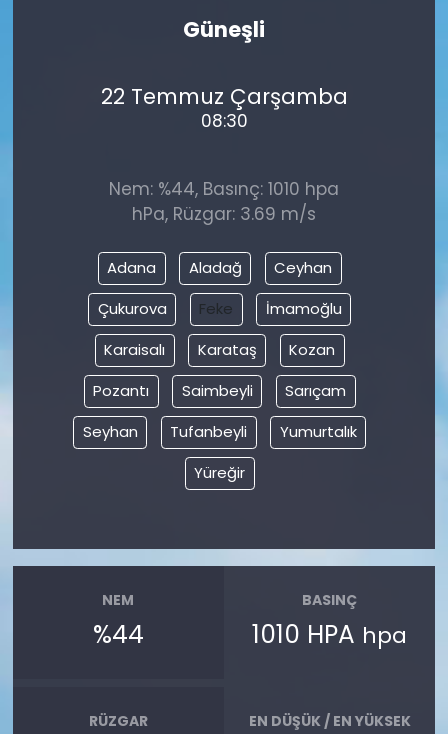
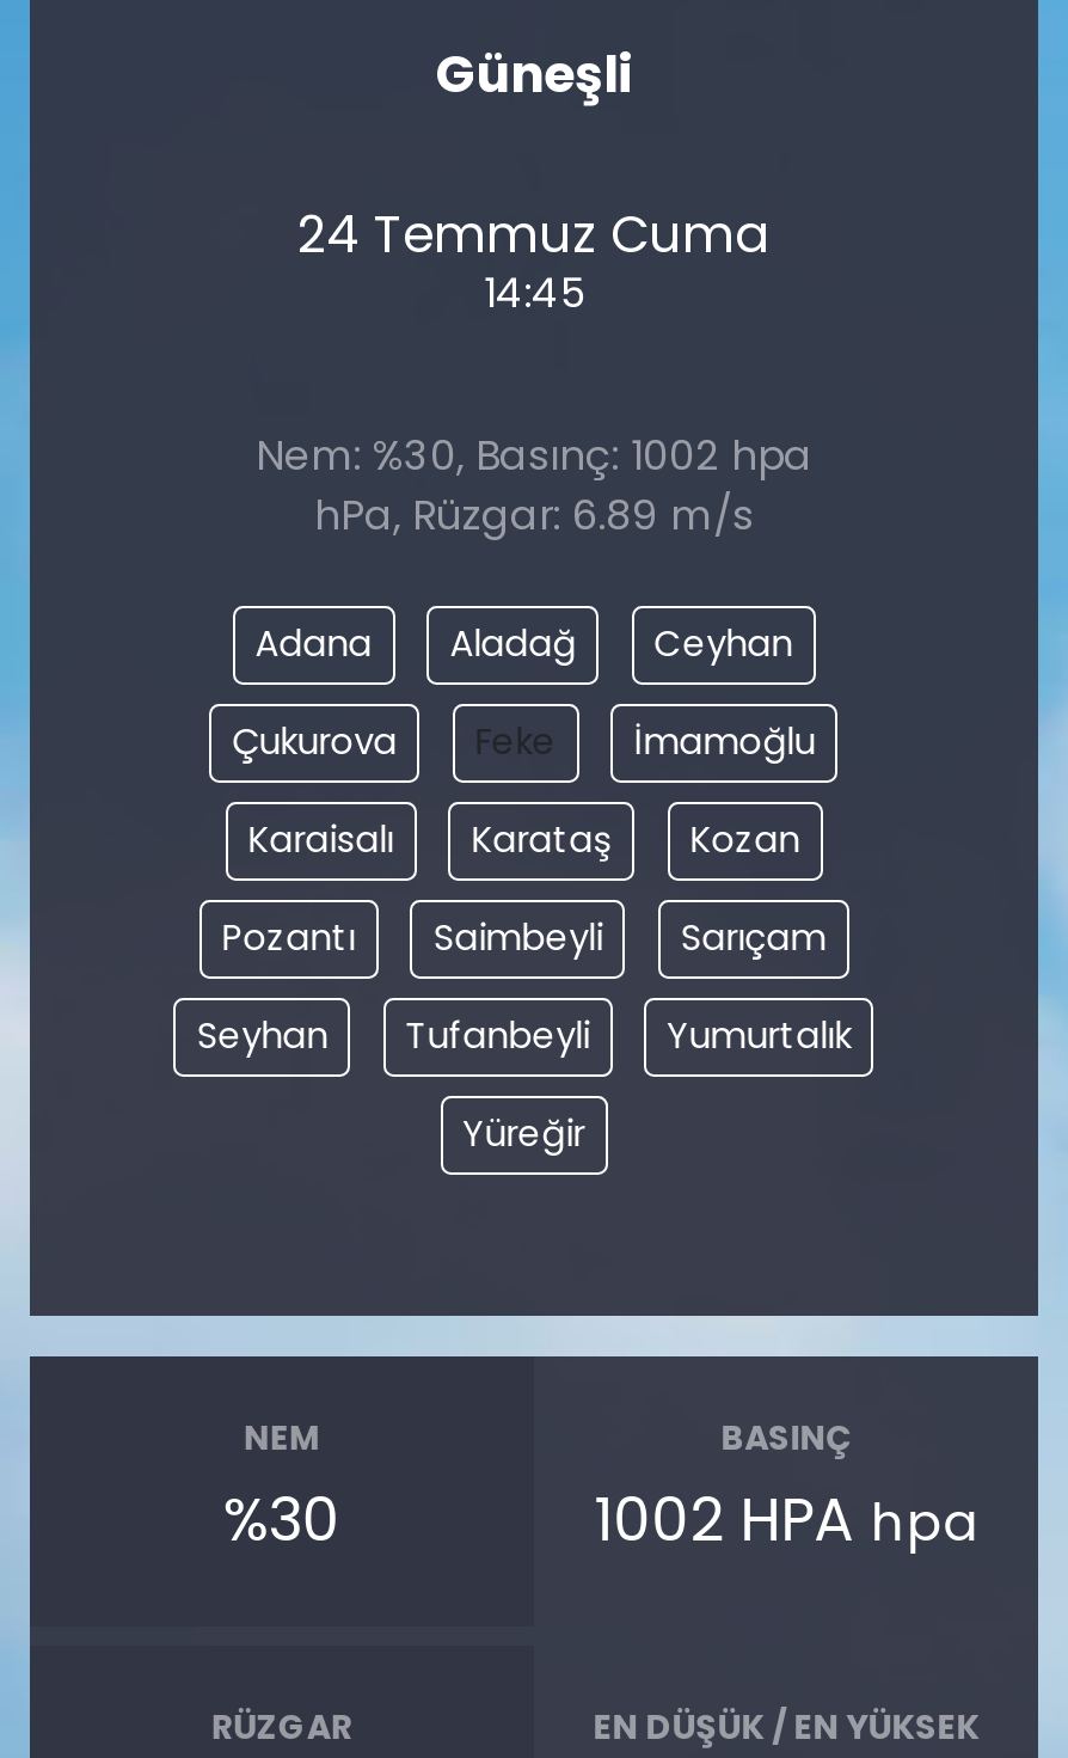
- 22 Temmuz Çarşamba
+ 24 Temmuz Cuma

- 08:30
+ 14:45

- Nem: %44, Basınç: 1010 hpa
+ Nem: %30, Basınç: 1002 hpa

- hPa, Rüzgar: 3.69 m/s
+ hPa, Rüzgar: 6.89 m/s

- %44
+ %30

- 1010 HPA hpa
+ 1002 HPA hpa
